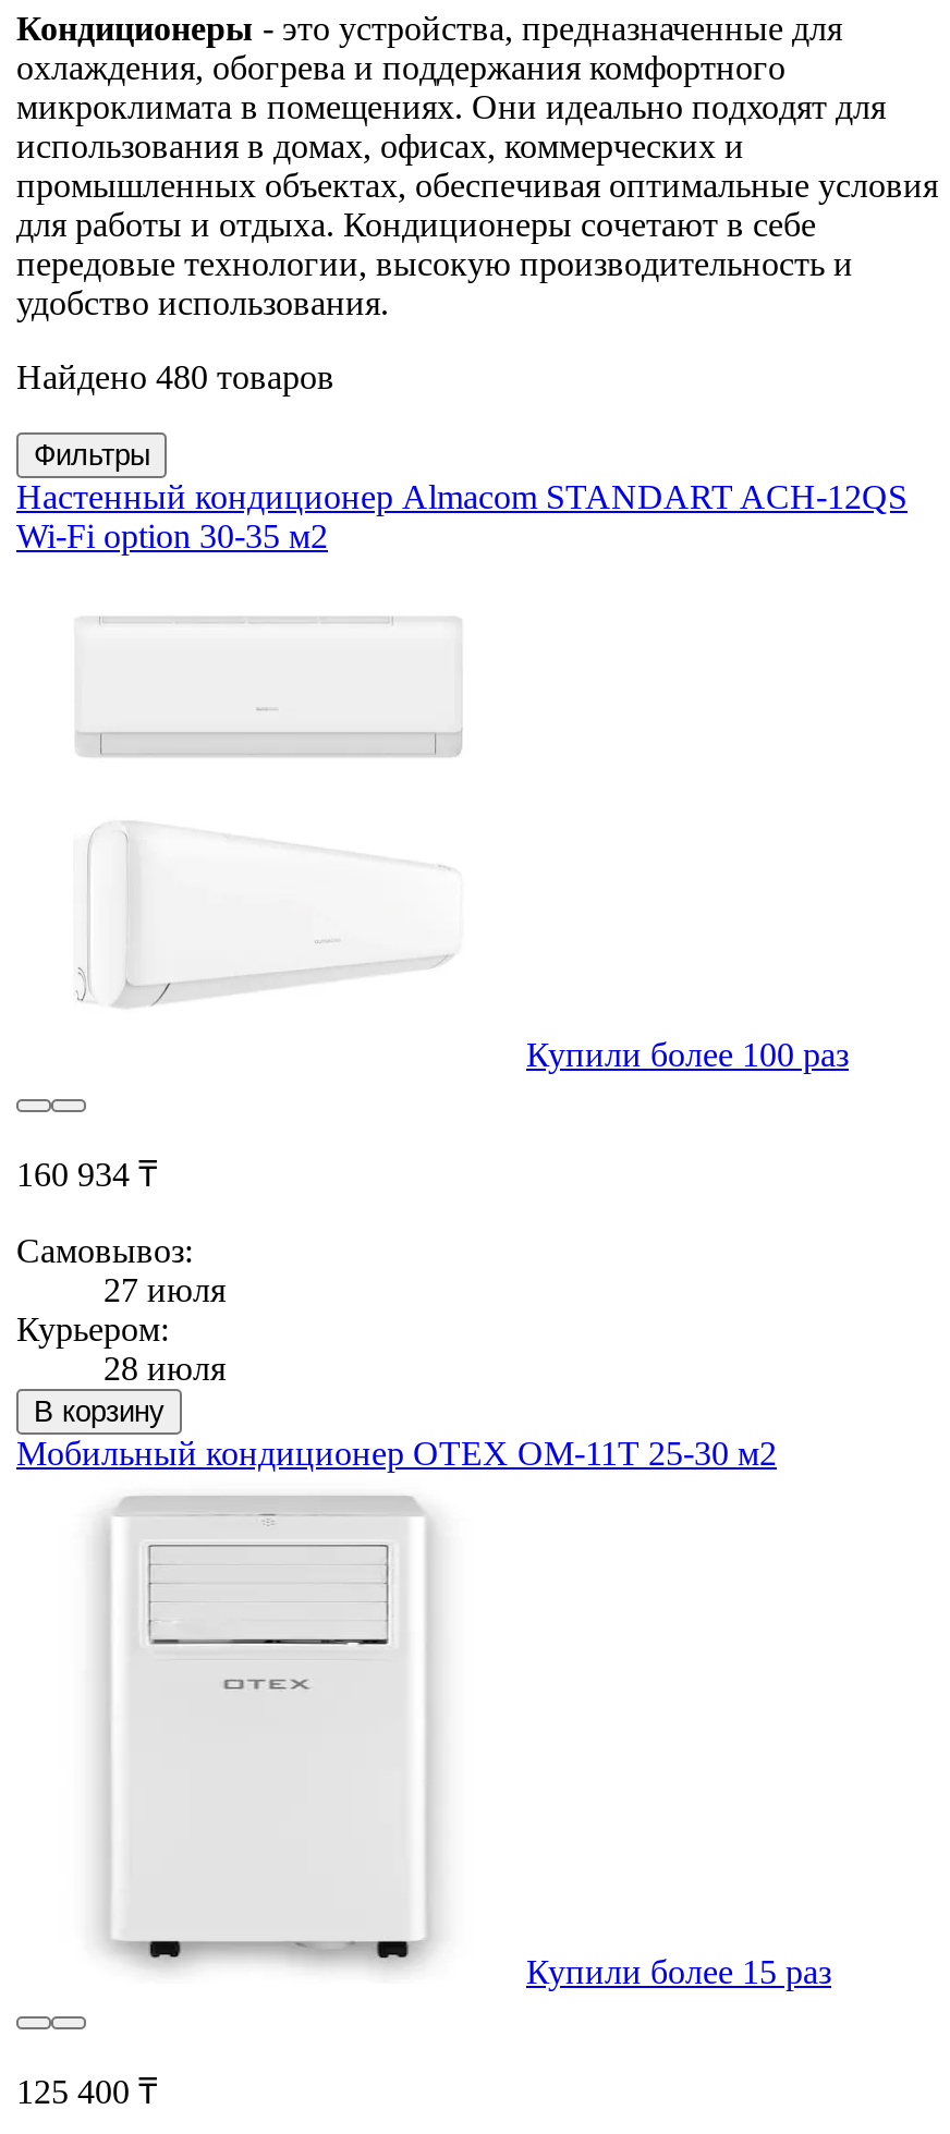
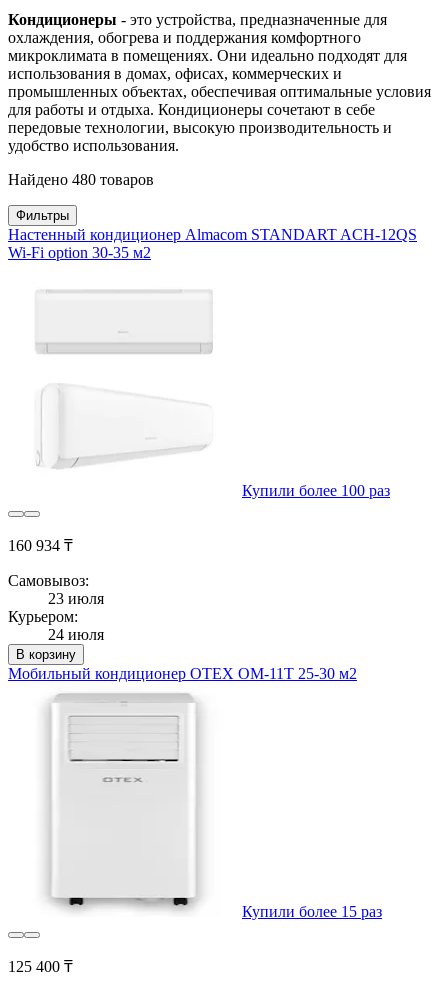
- 27 июля
+ 23 июля

- 28 июля
+ 24 июля
